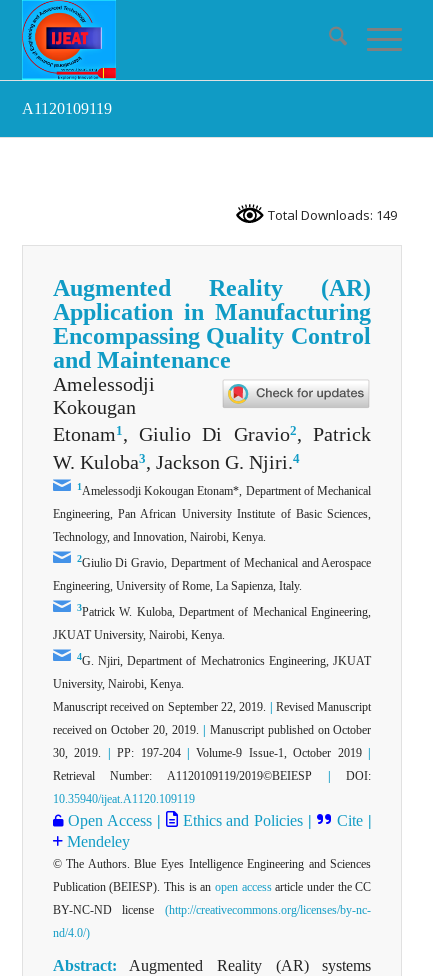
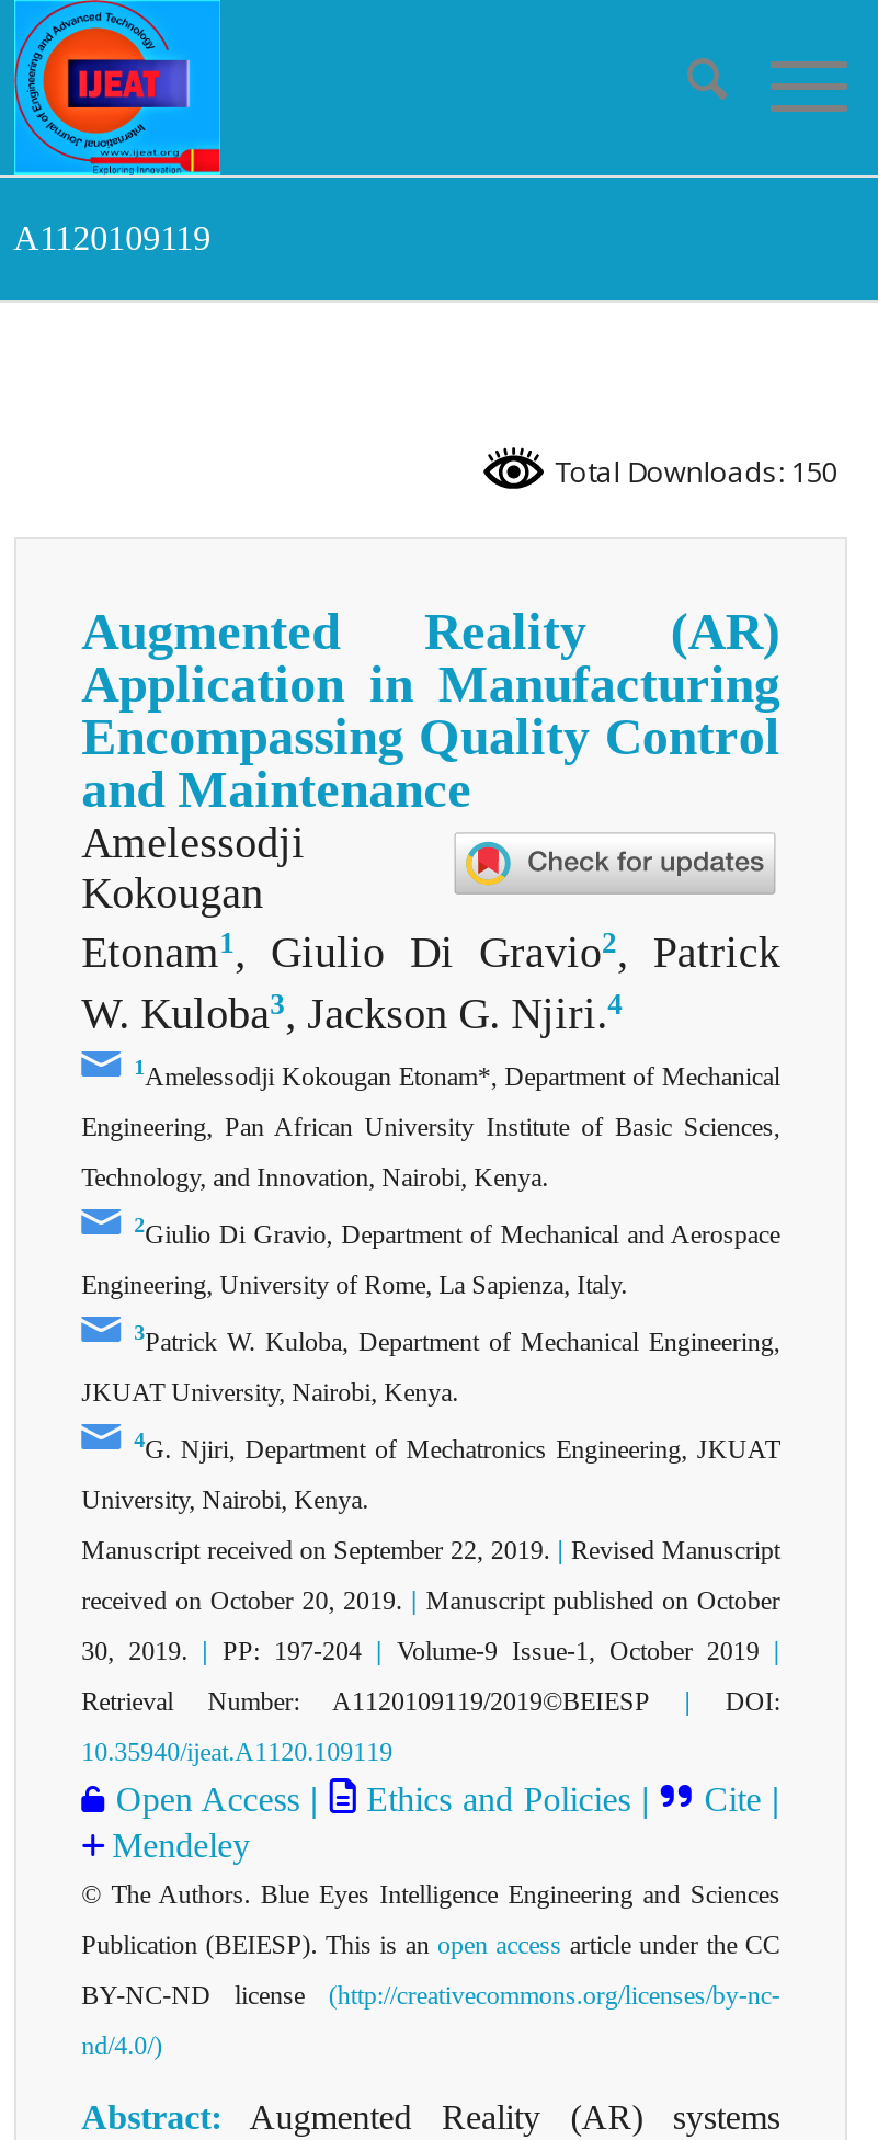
- Total Downloads: 149
+ Total Downloads: 150
